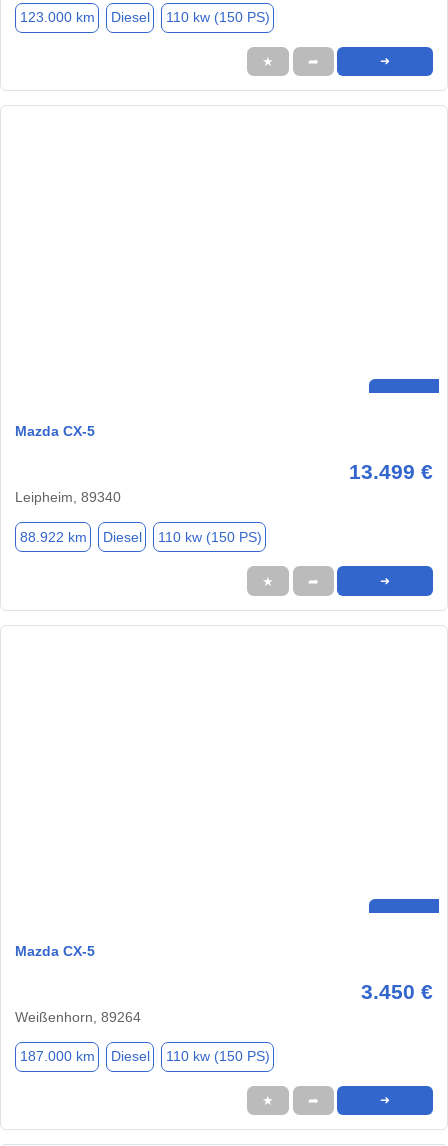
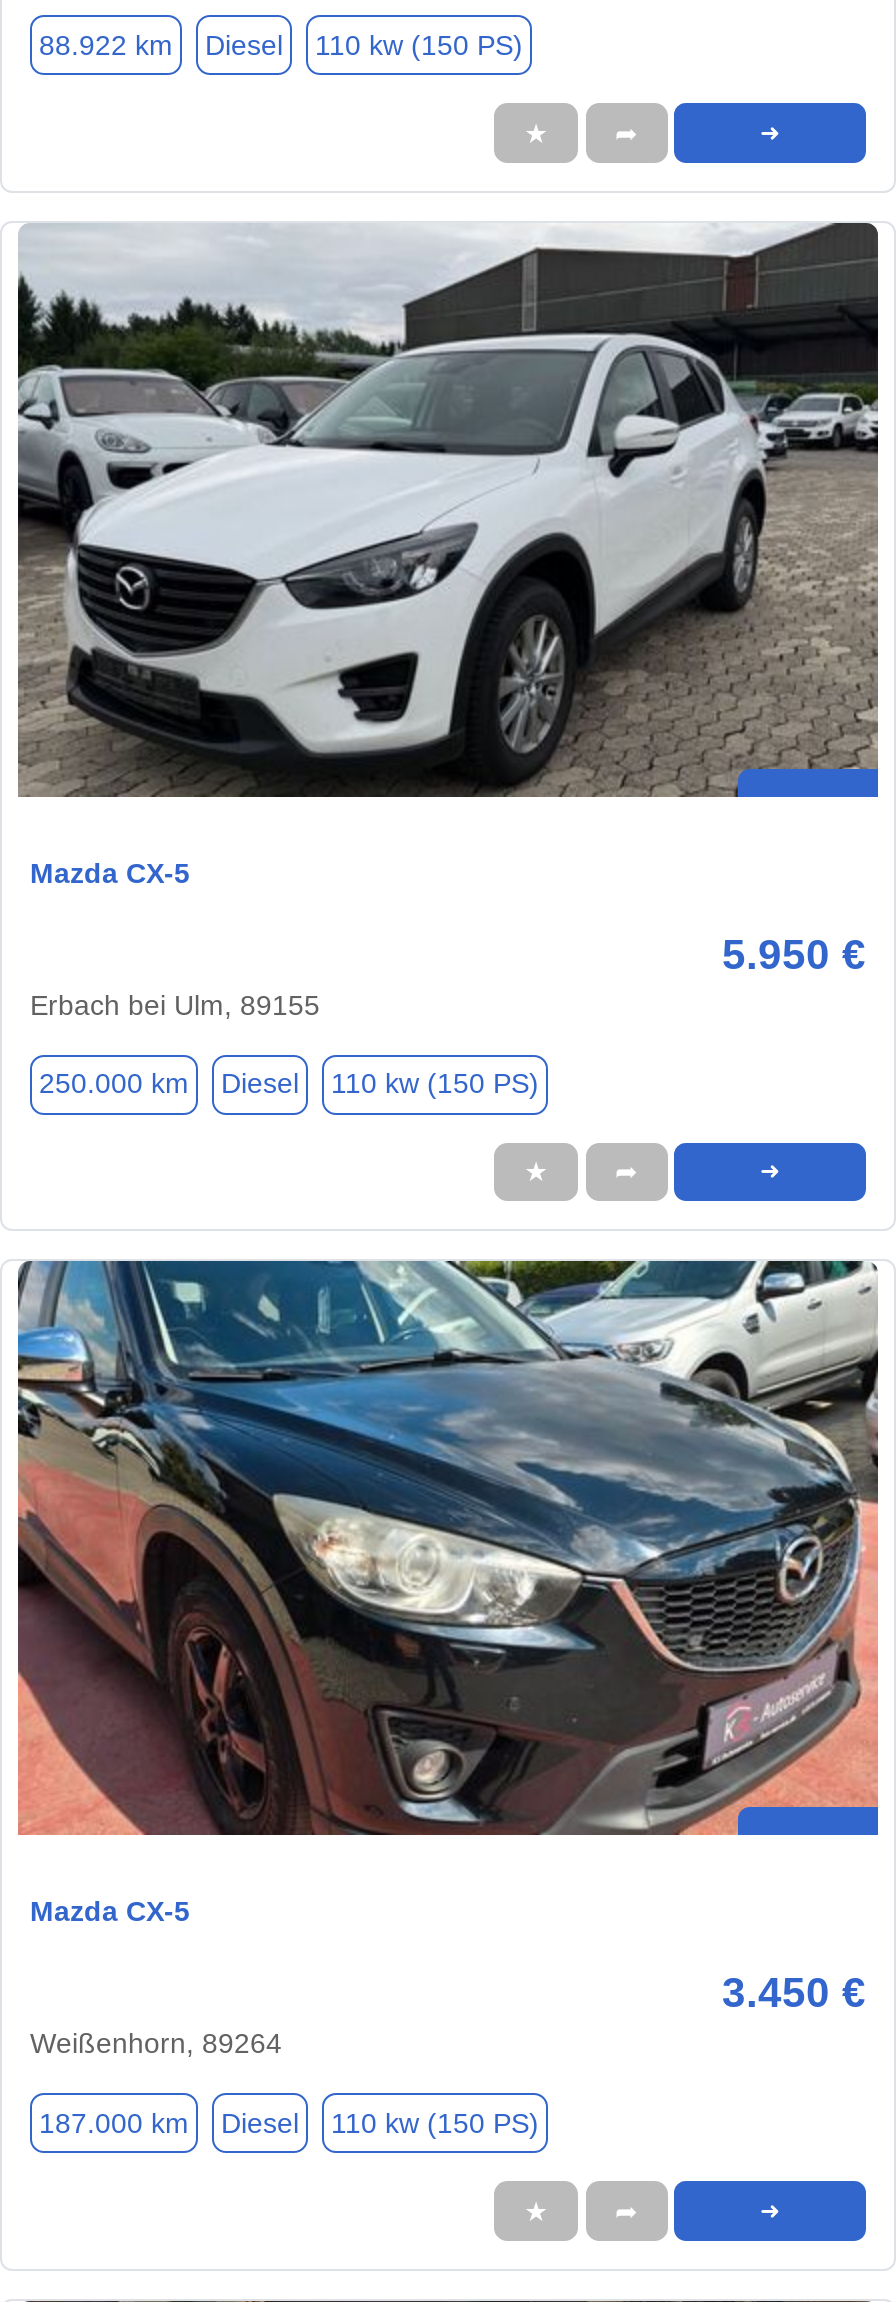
- 123.000 km Diesel 110 kw (150 PS)
+ 88.922 km Diesel 110 kw (150 PS)

+ [image]

- 13.499 €
- Leipheim, 89340
+ 5.950 €
+ Erbach bei Ulm, 89155

- 88.922 km Diesel 110 kw (150 PS)
+ 250.000 km Diesel 110 kw (150 PS)

+ [image]
